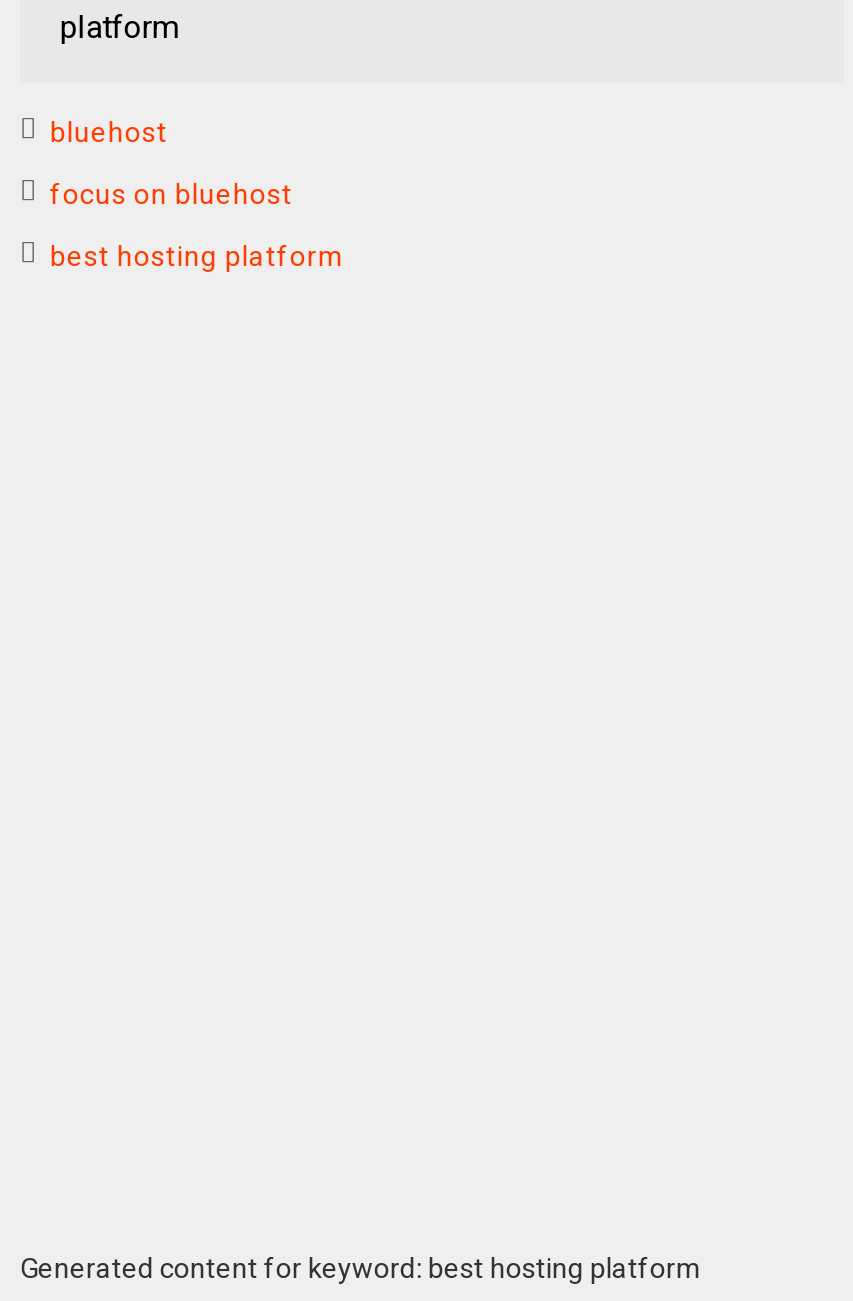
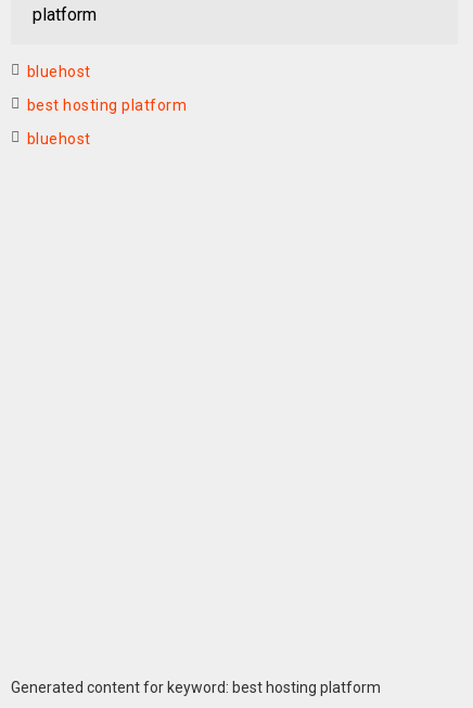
- focus on bluehost

moved up: best hosting platform

+ bluehost
